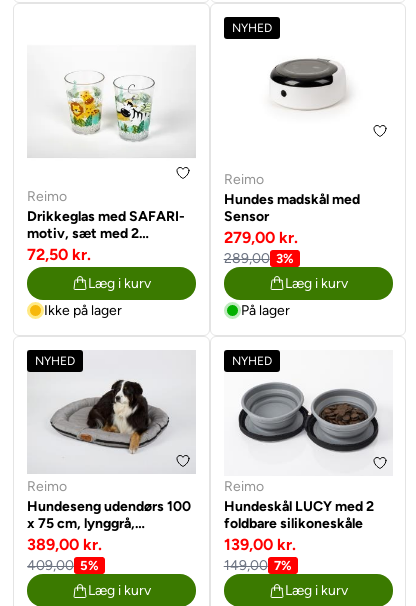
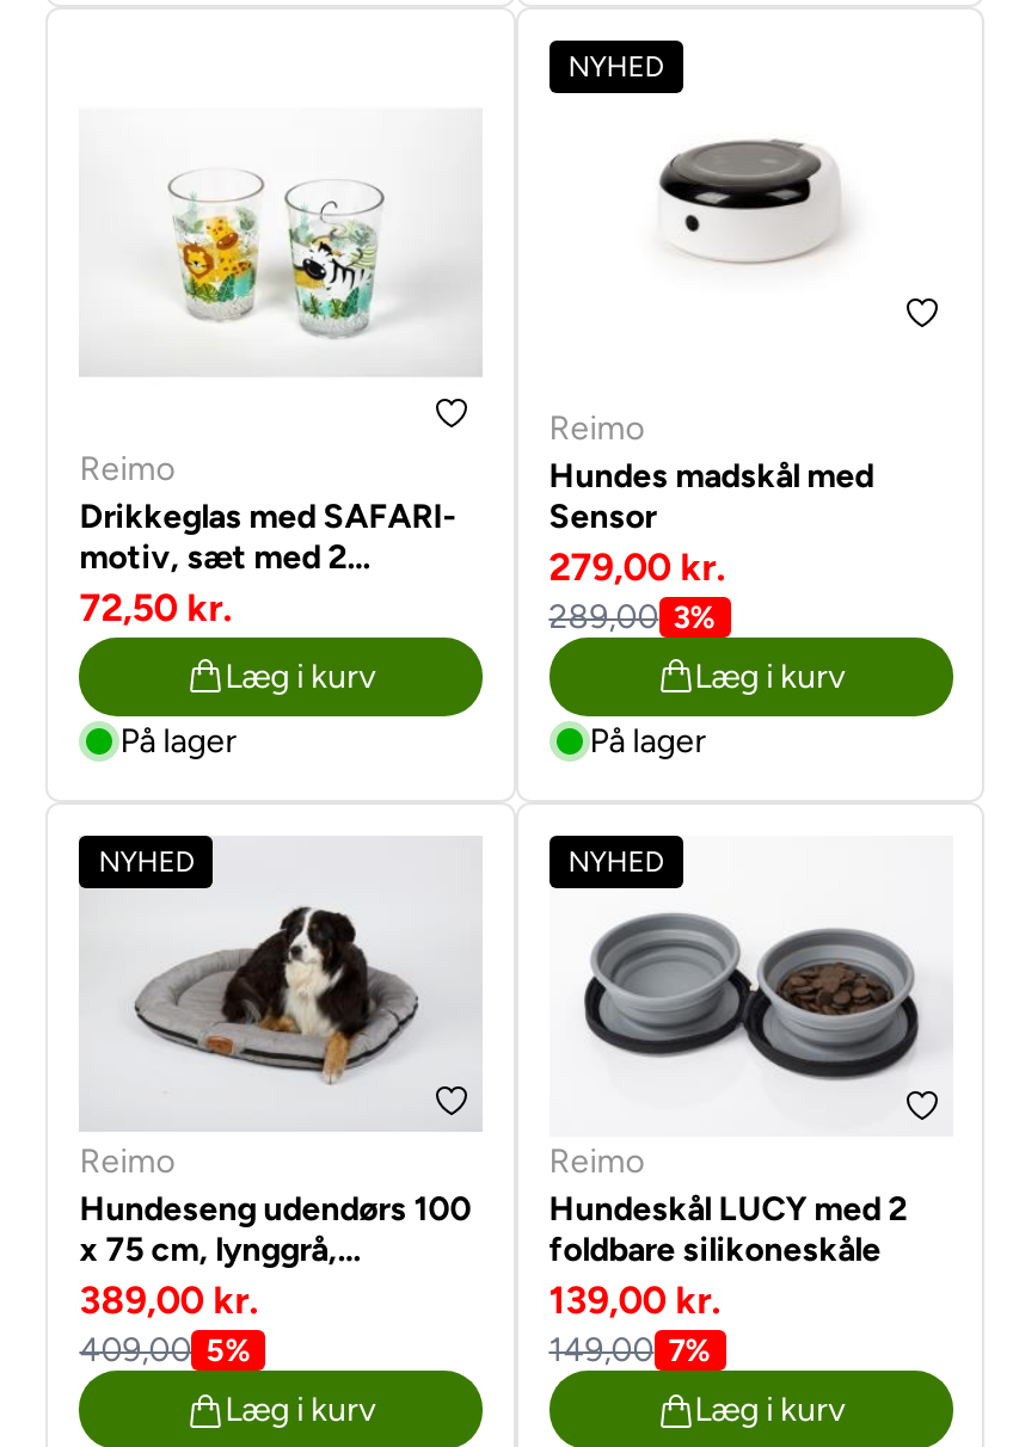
- Ikke på lager
+ På lager
